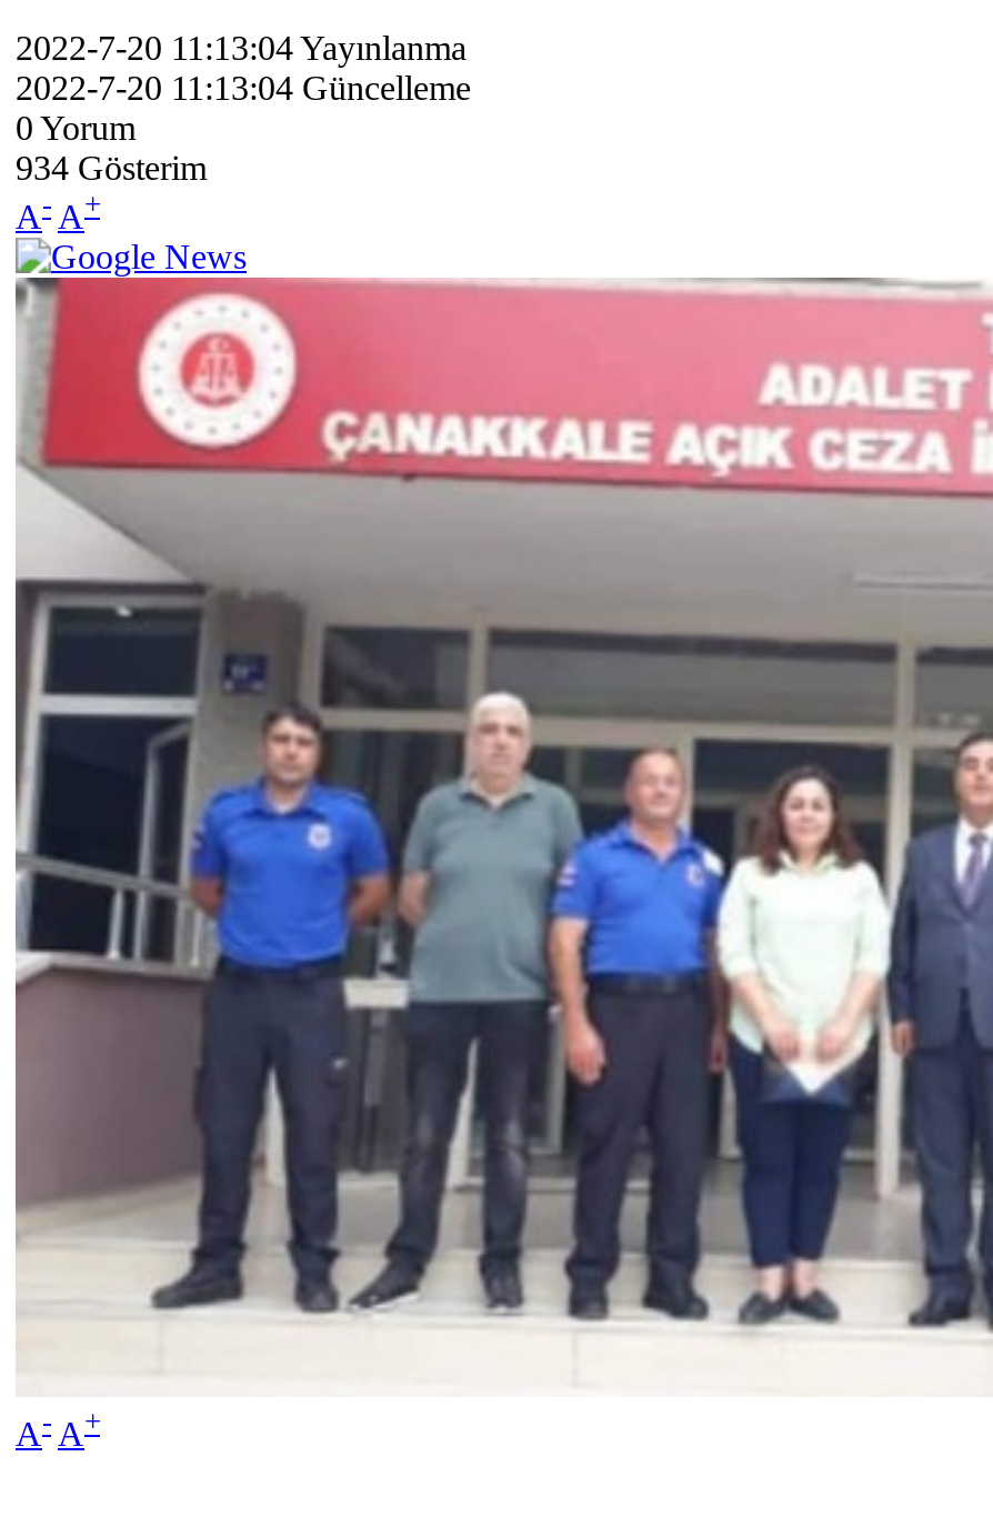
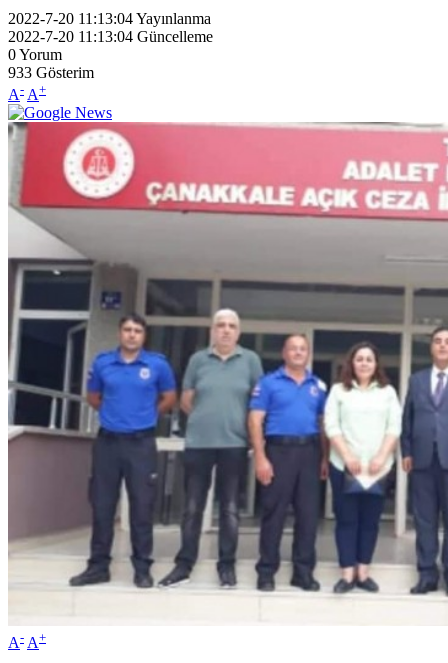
- 934 Gösterim
+ 933 Gösterim
